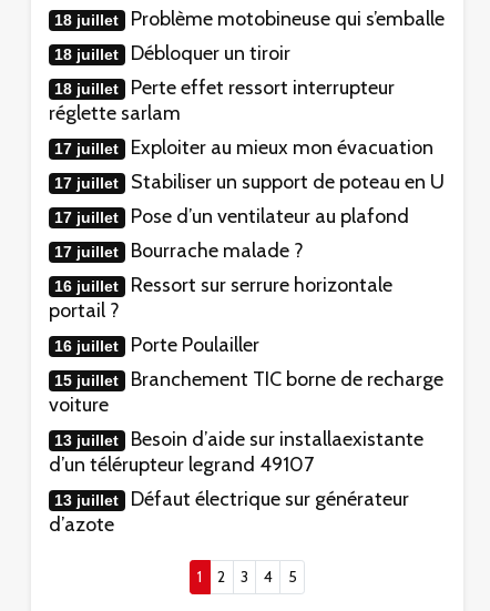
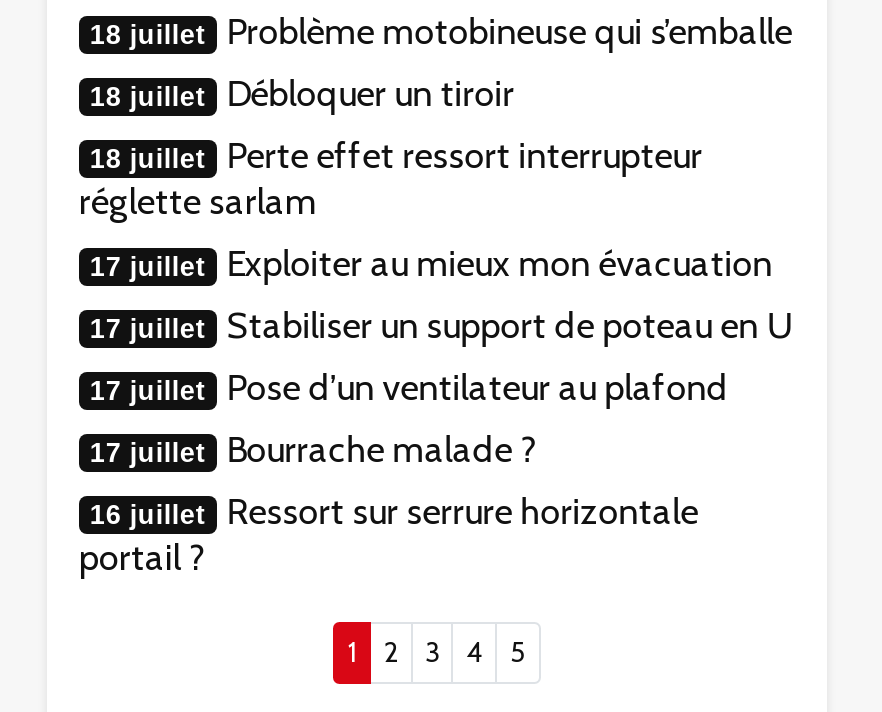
- 16 juillet
- Porte Poulailler
- 15 juillet
- Branchement TIC borne de recharge
- voiture
- 13 juillet
- Besoin d’aide sur installaexistante
- d’un télérupteur legrand 49107
- 13 juillet
- Défaut électrique sur générateur
- d’azote
